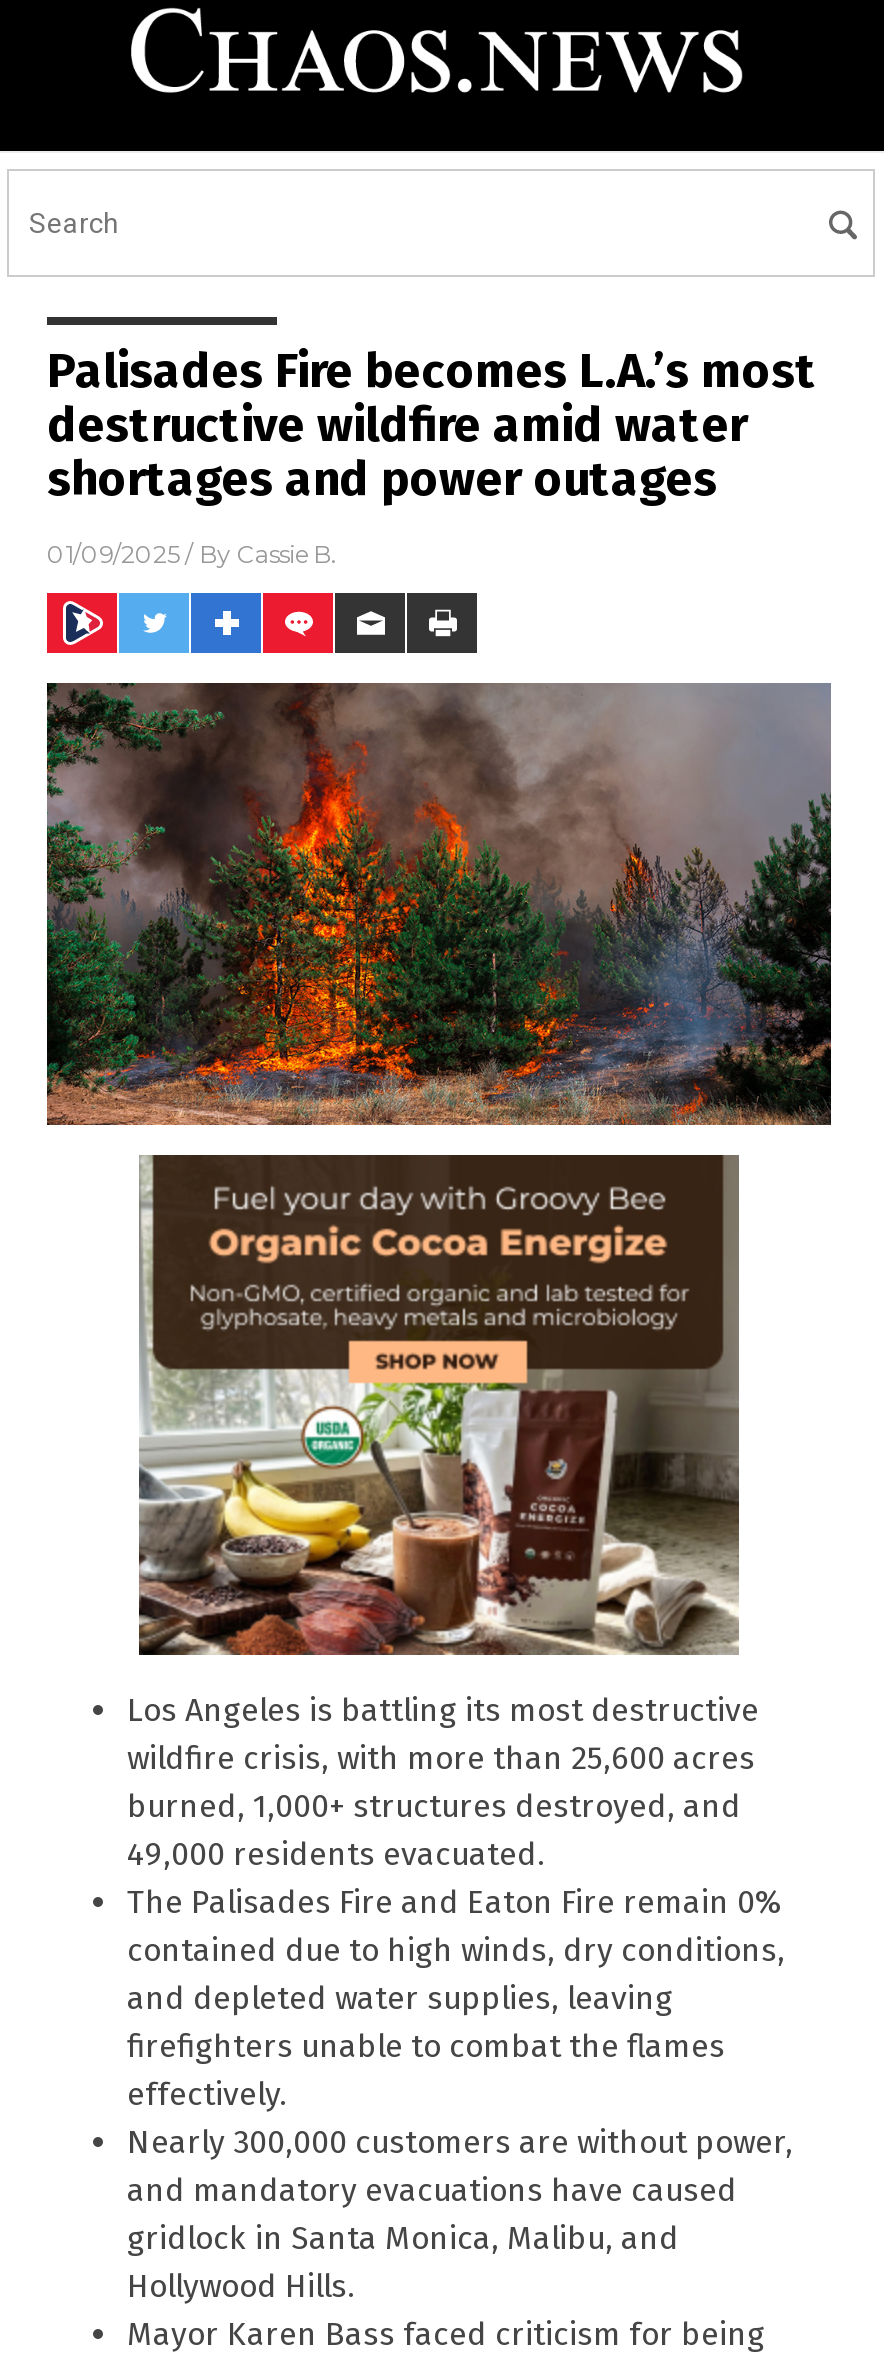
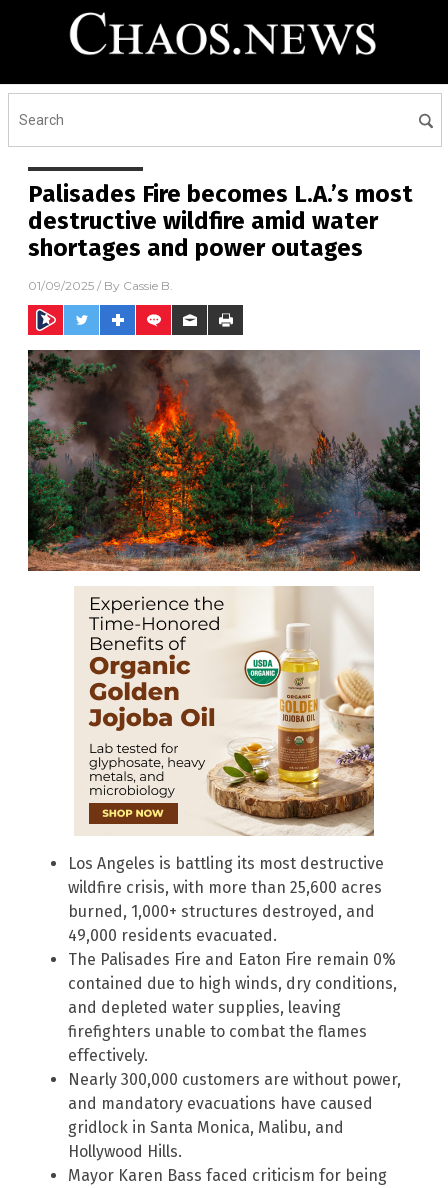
- [image]
+ [image]
